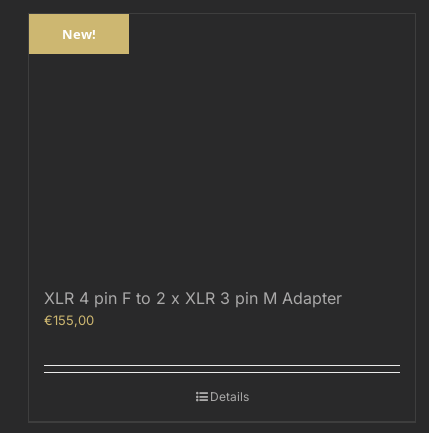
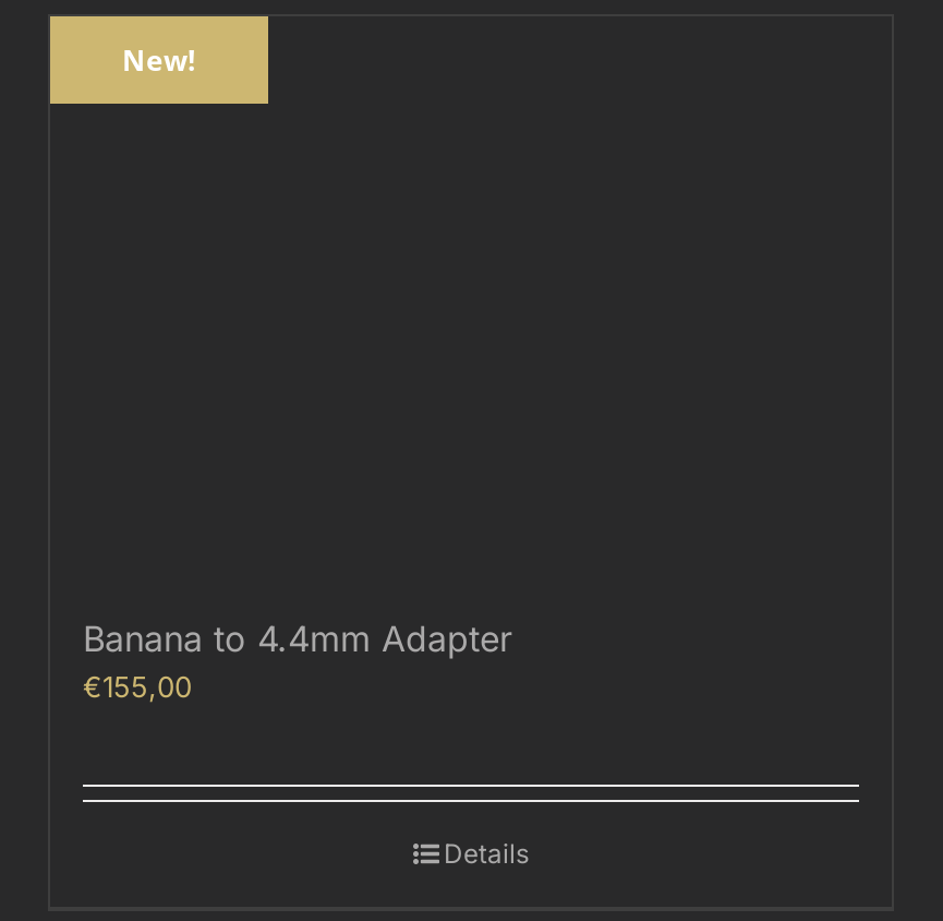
- XLR 4 pin F to 2 x XLR 3 pin M Adapter
+ Banana to 4.4mm Adapter
